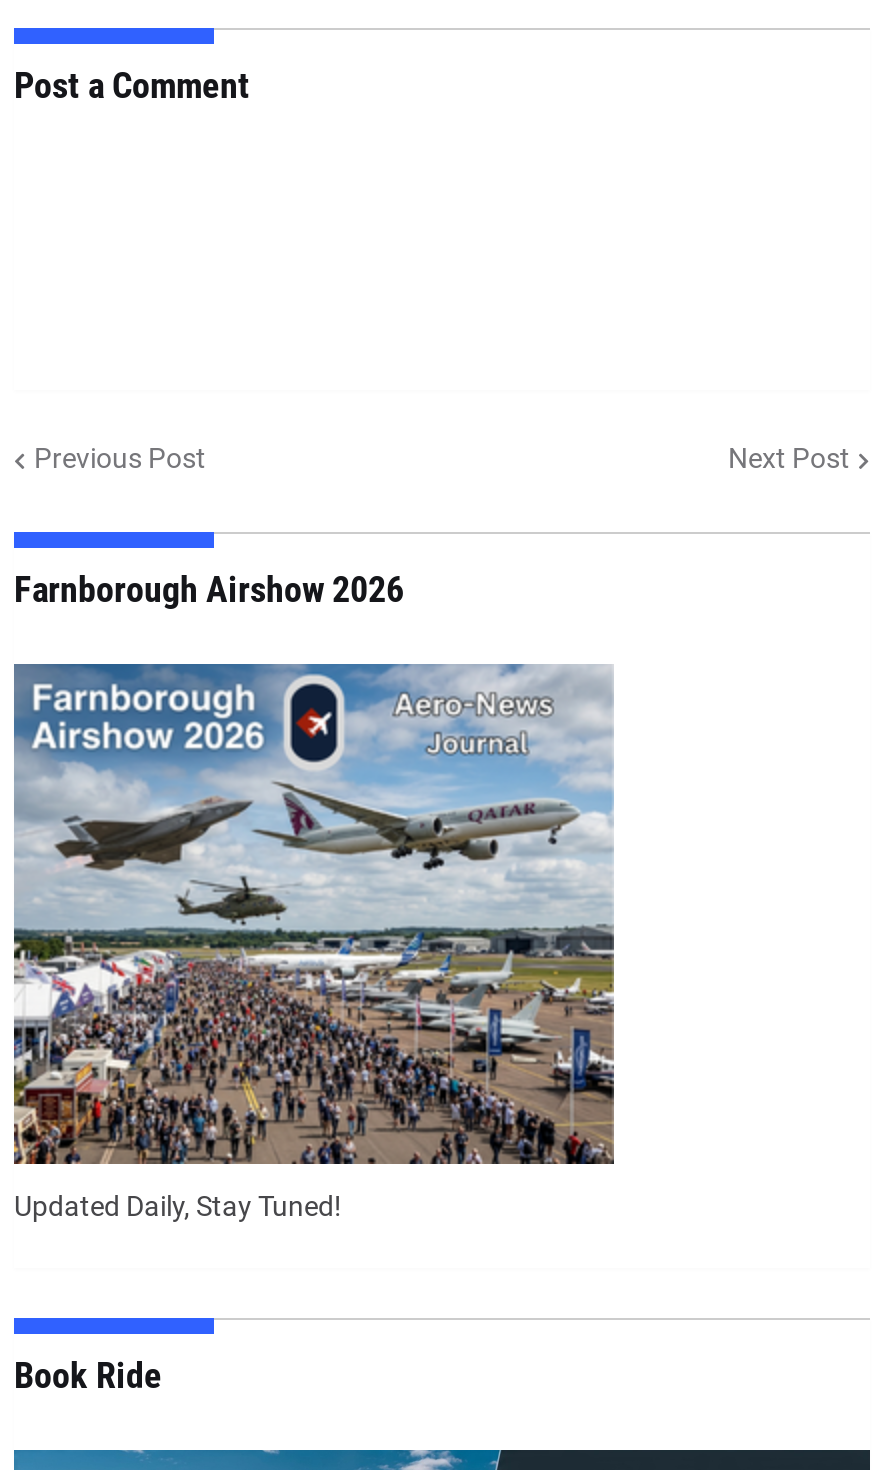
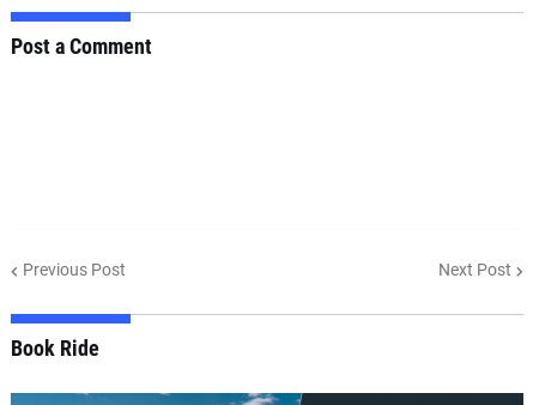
- Farnborough Airshow 2026

- [image]
- Updated Daily, Stay Tuned!
